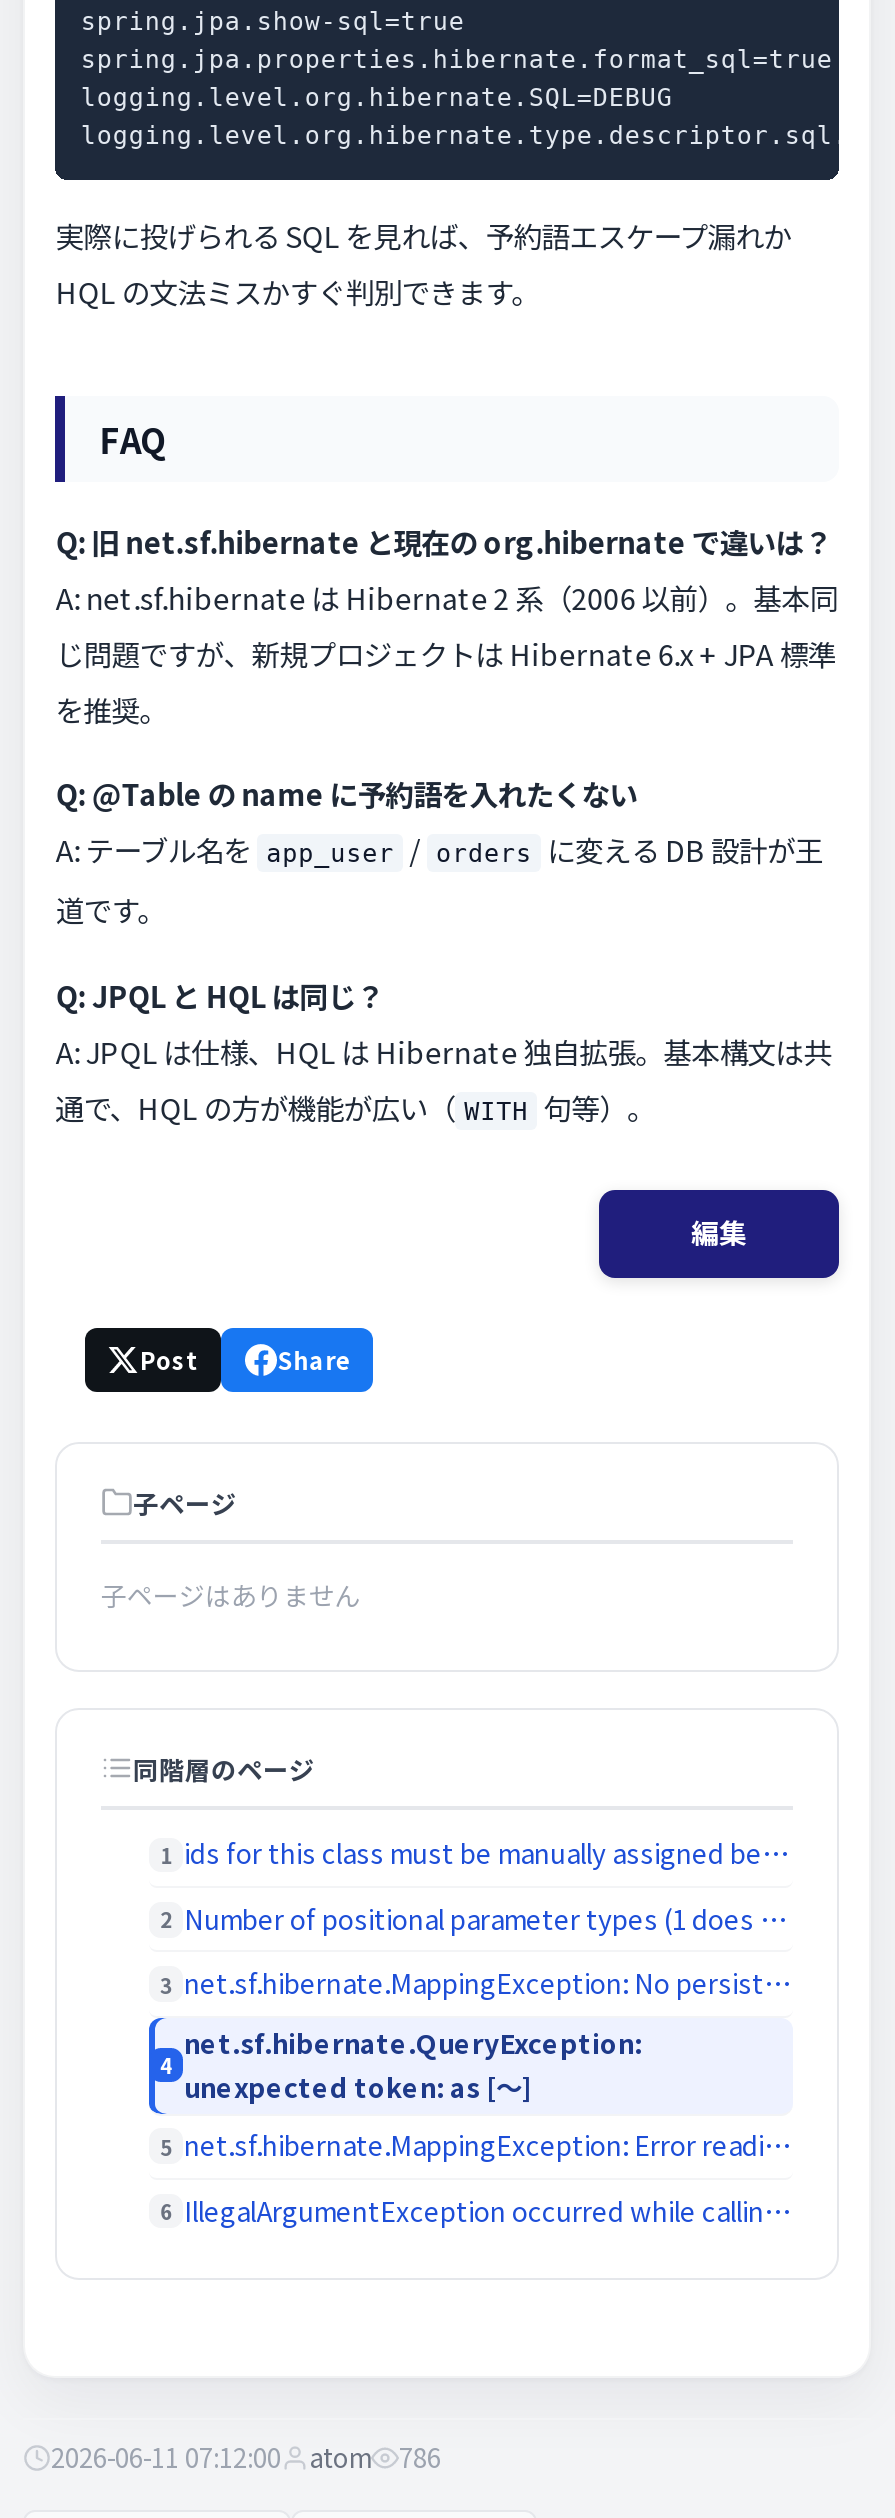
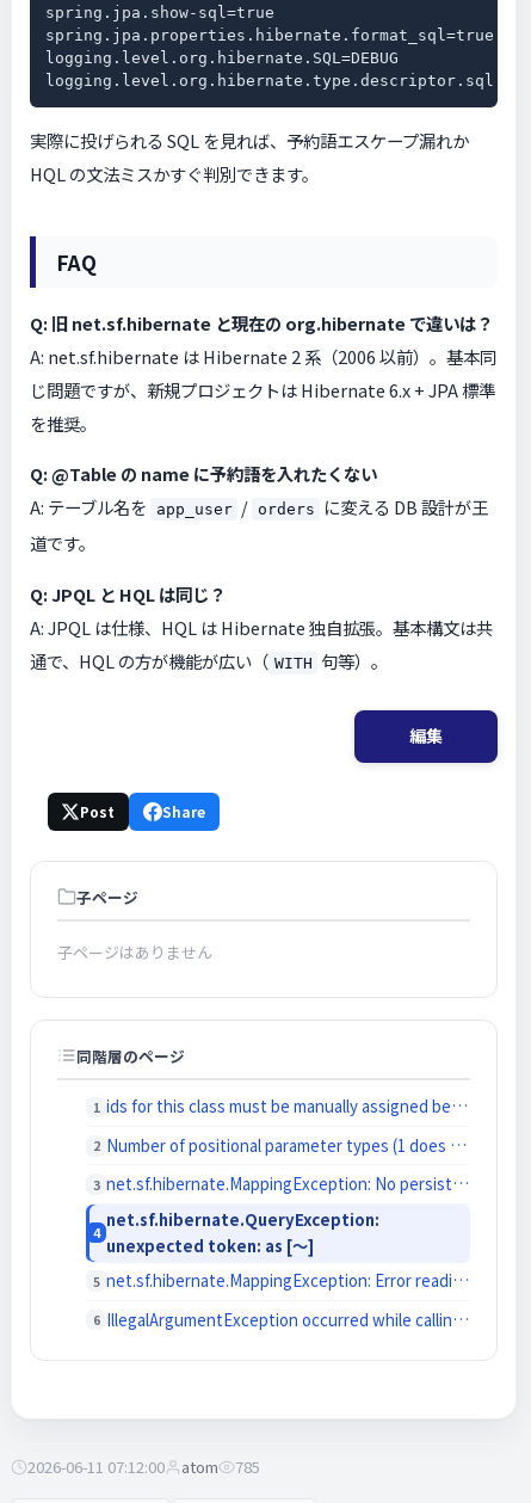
- 2026-06-11 07:12:00 atom 786
+ 2026-06-11 07:12:00 atom 785
